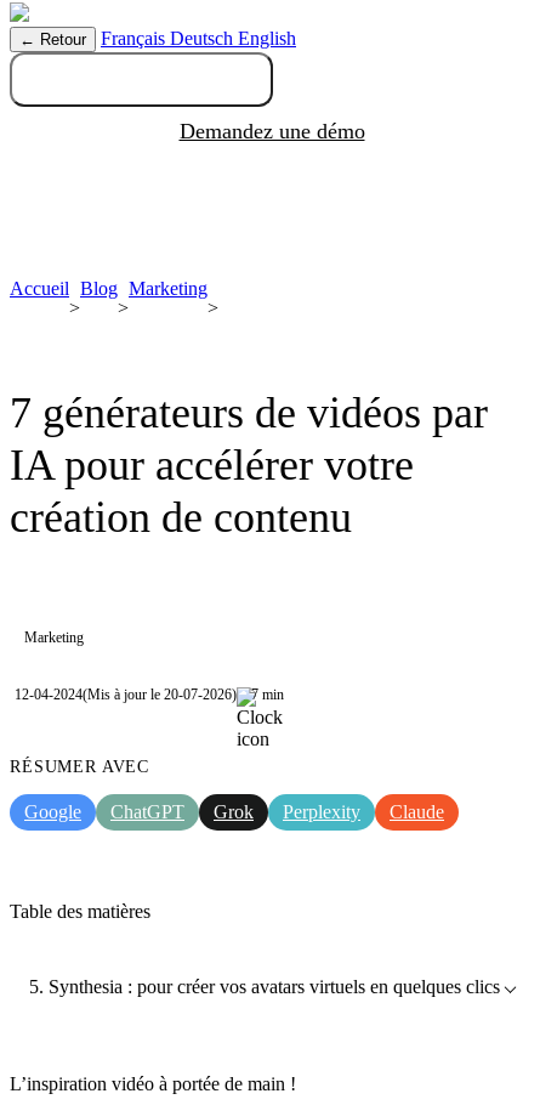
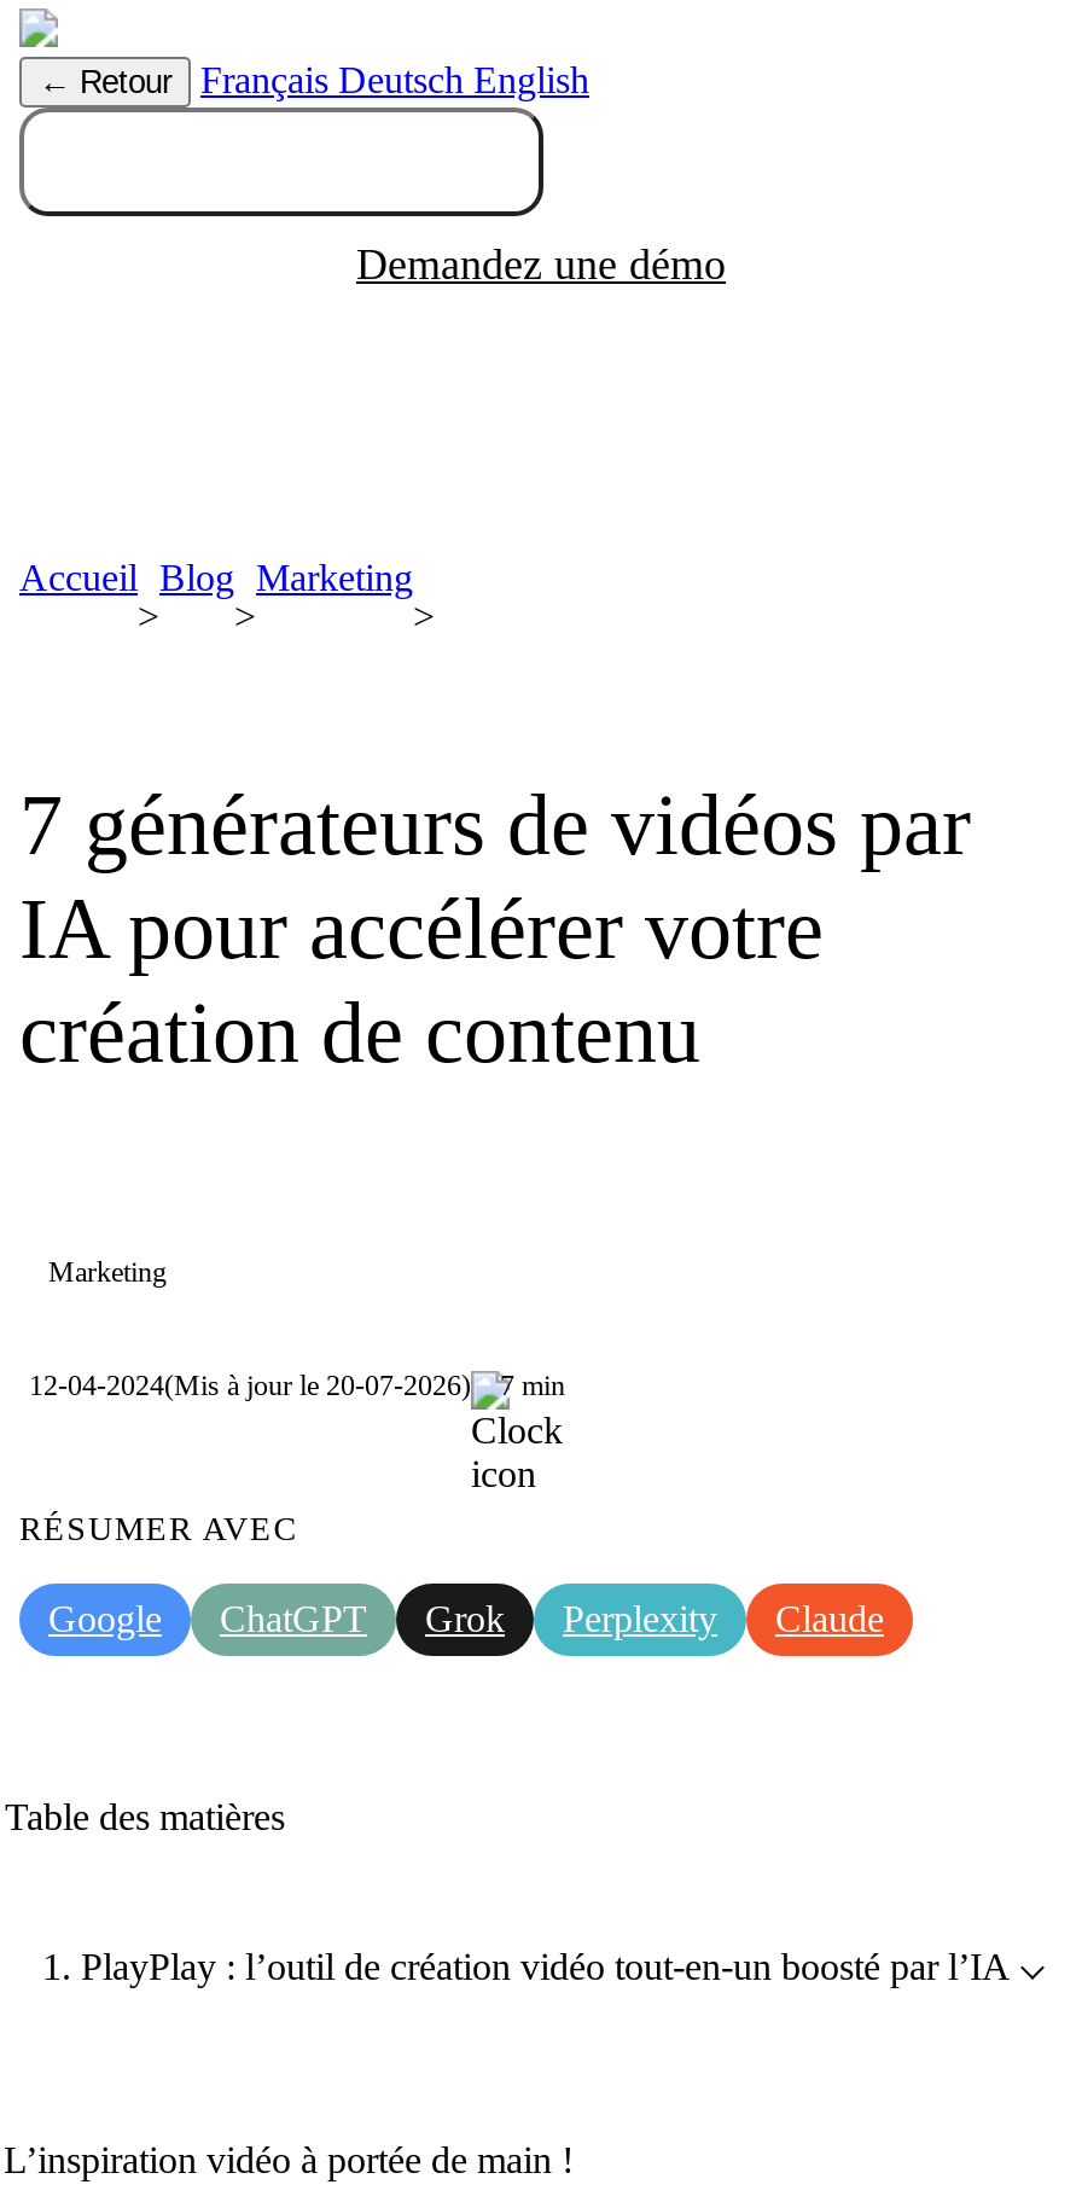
- 5. Synthesia : pour créer vos avatars virtuels en quelques clics
+ 1. PlayPlay : l’outil de création vidéo tout-en-un boosté par l’IA
